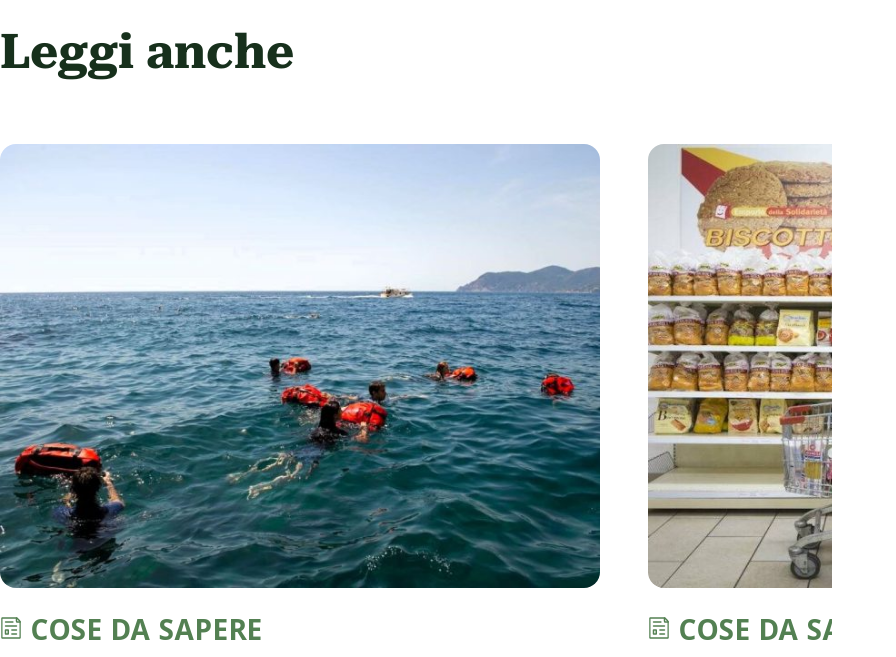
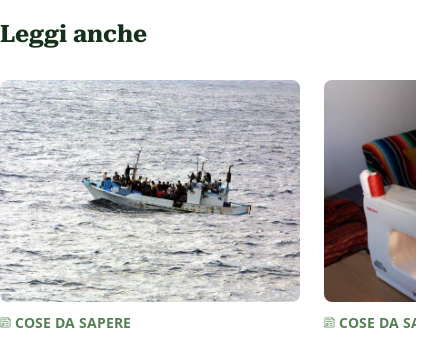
- [image]
+ [image]

- [image]
+ [image]
